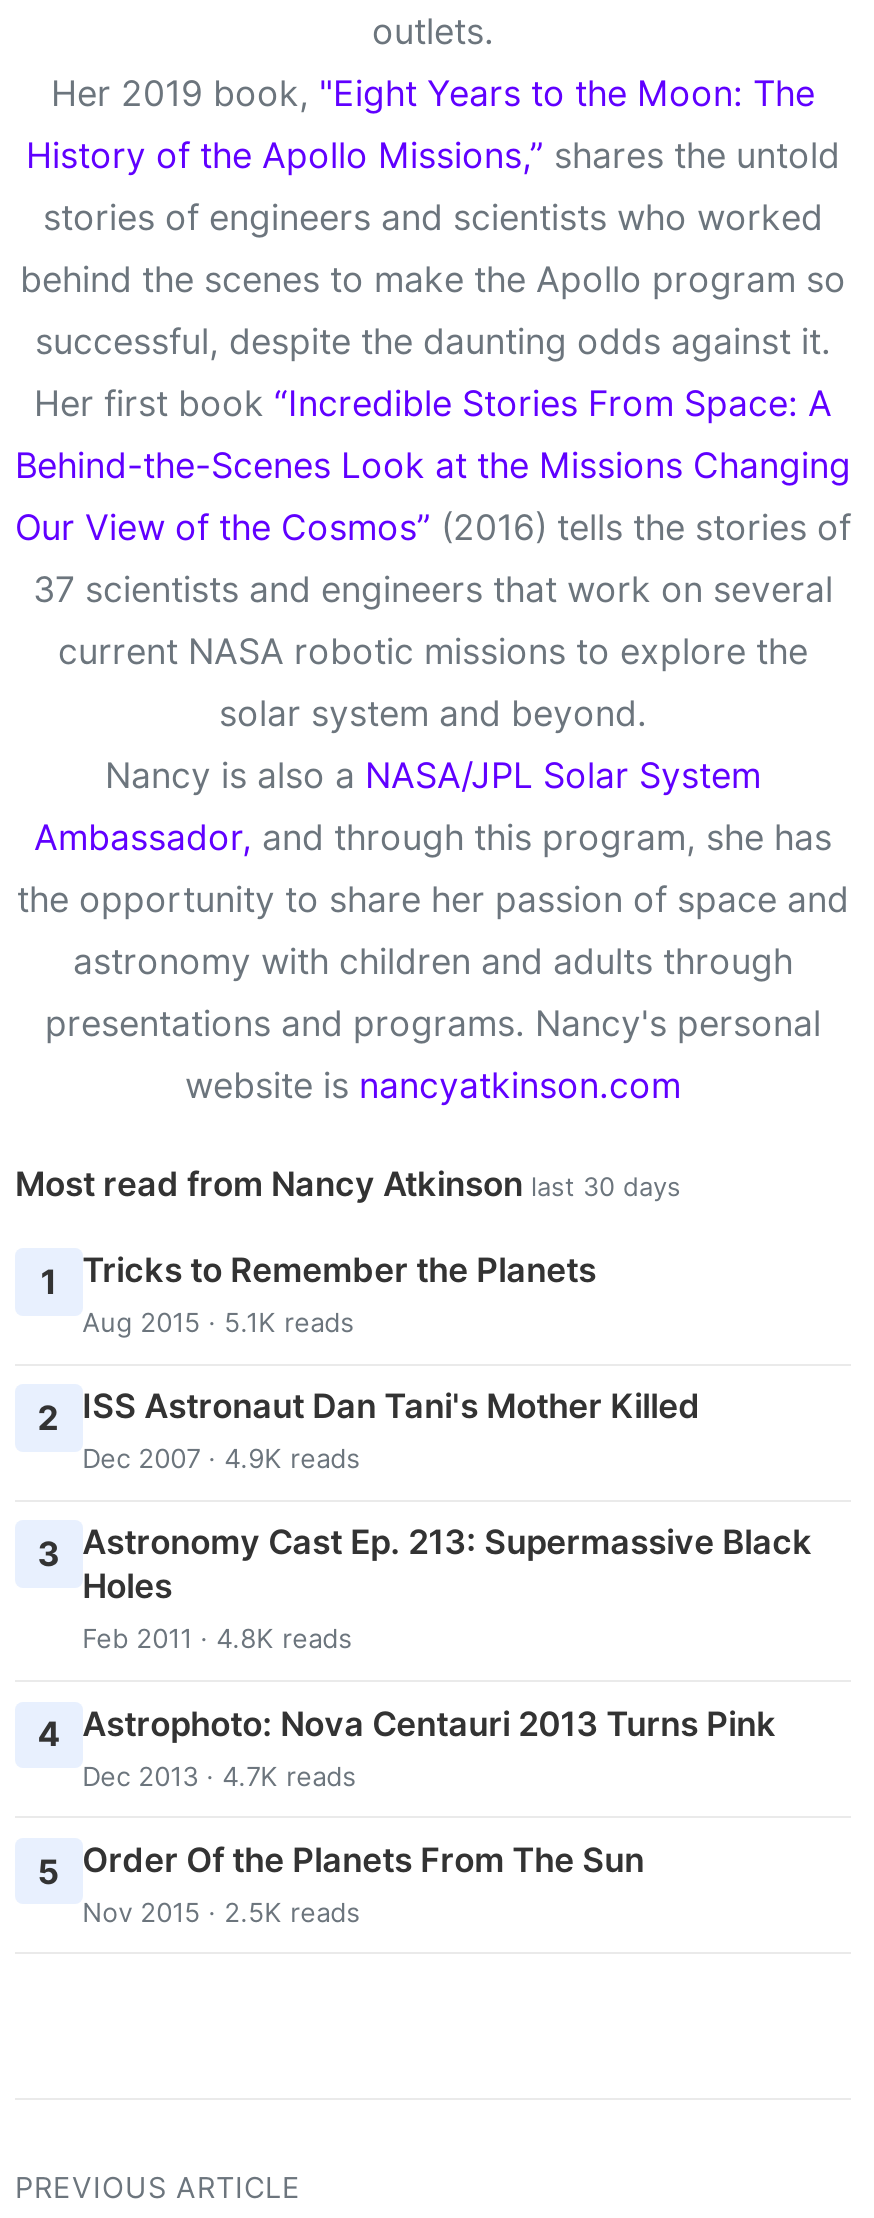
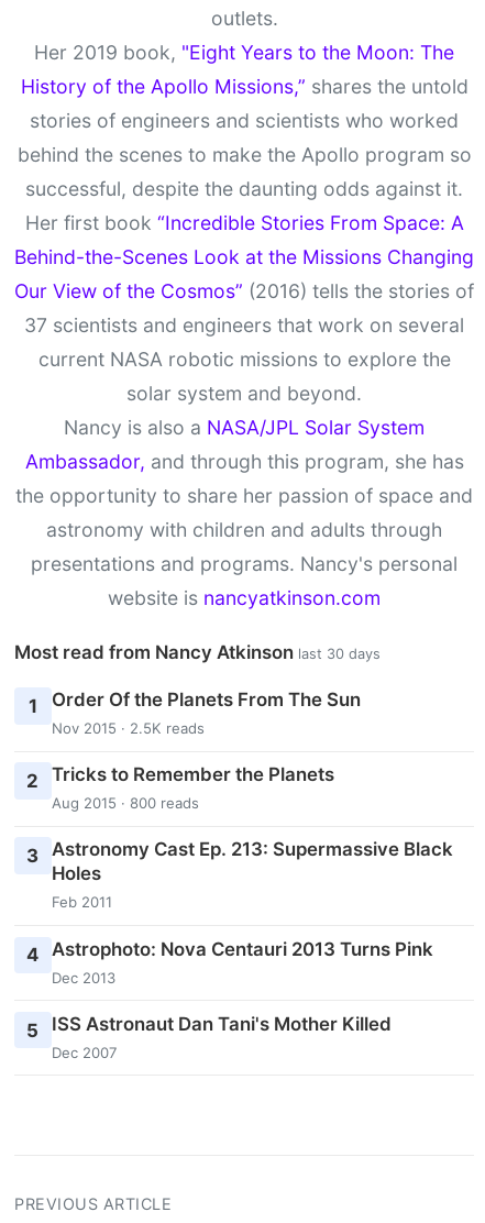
- Tricks to Remember the Planets
- Aug 2015 · 5.1K reads
+ Order Of the Planets From The Sun
+ Nov 2015 · 2.5K reads

- 2 ISS Astronaut Dan Tani's Mother Killed
- Dec 2007 · 4.9K reads
+ 2 Tricks to Remember the Planets
+ Aug 2015 · 800 reads

- Feb 2011 · 4.8K reads
+ Feb 2011

- Dec 2013 · 4.7K reads
+ Dec 2013

- 5 Order Of the Planets From The Sun
- Nov 2015 · 2.5K reads
+ 5 ISS Astronaut Dan Tani's Mother Killed
+ Dec 2007
